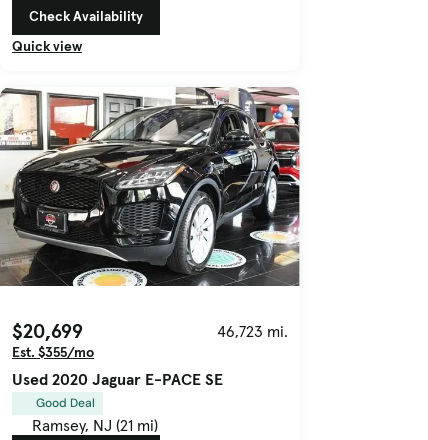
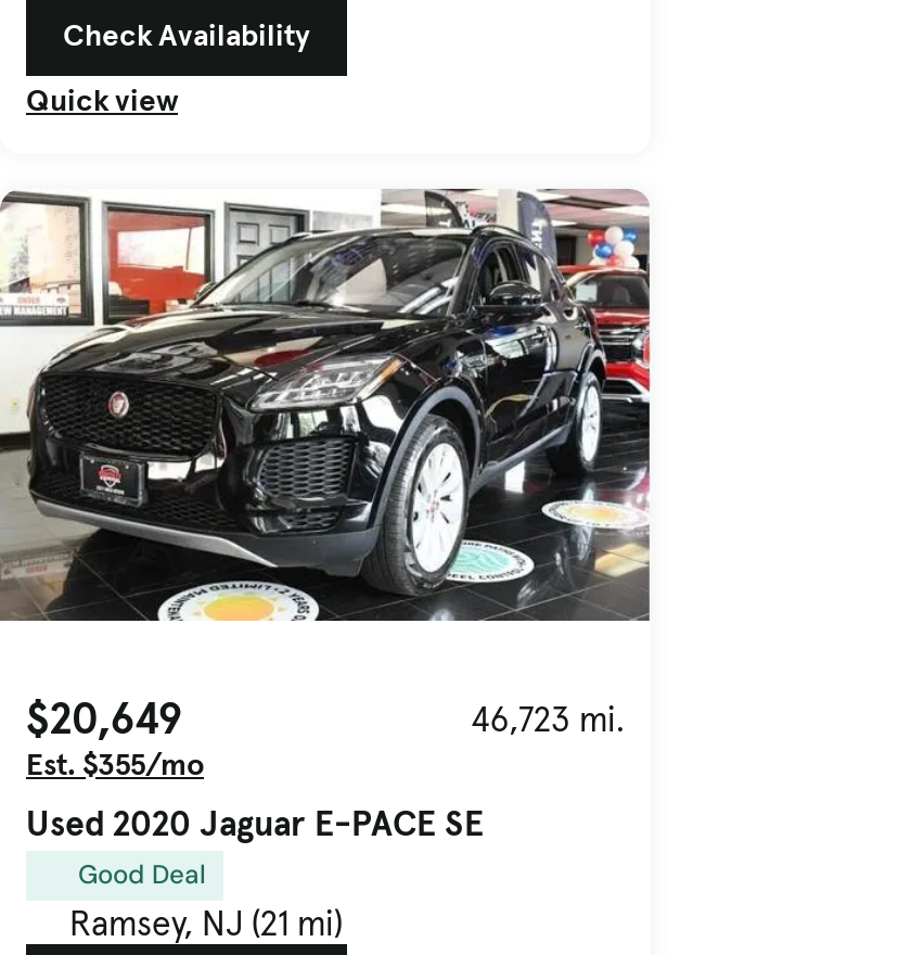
- $20,699
+ $20,649
